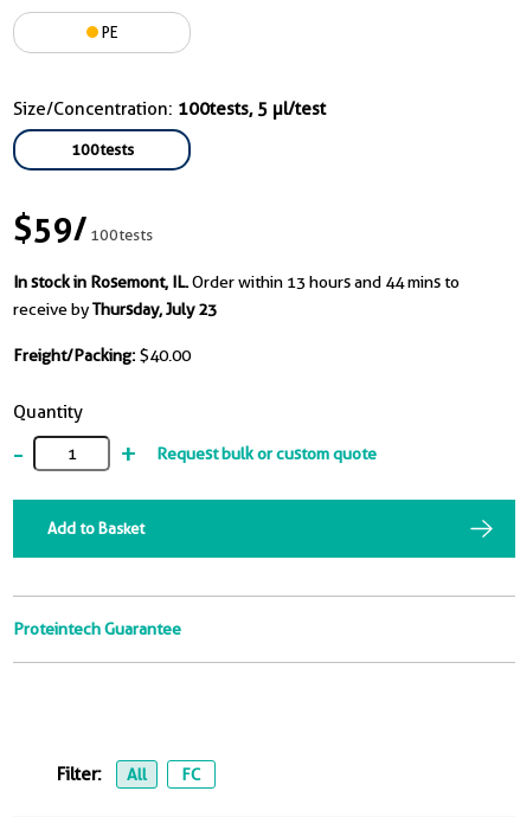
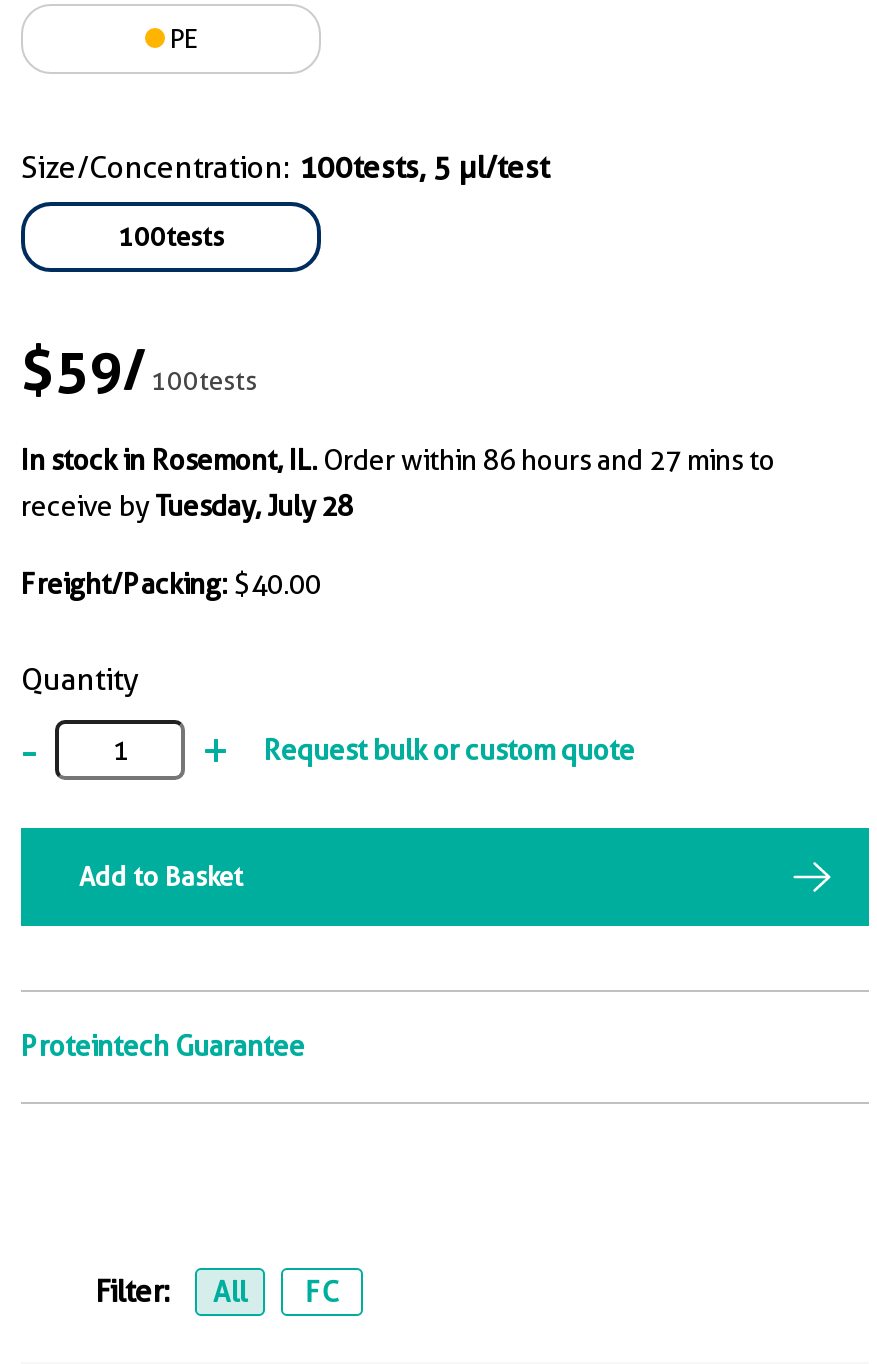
- In stock in Rosemont, IL. Order within 13 hours and 44 mins to
+ In stock in Rosemont, IL. Order within 86 hours and 27 mins to

- receive by Thursday, July 23
+ receive by Tuesday, July 28
